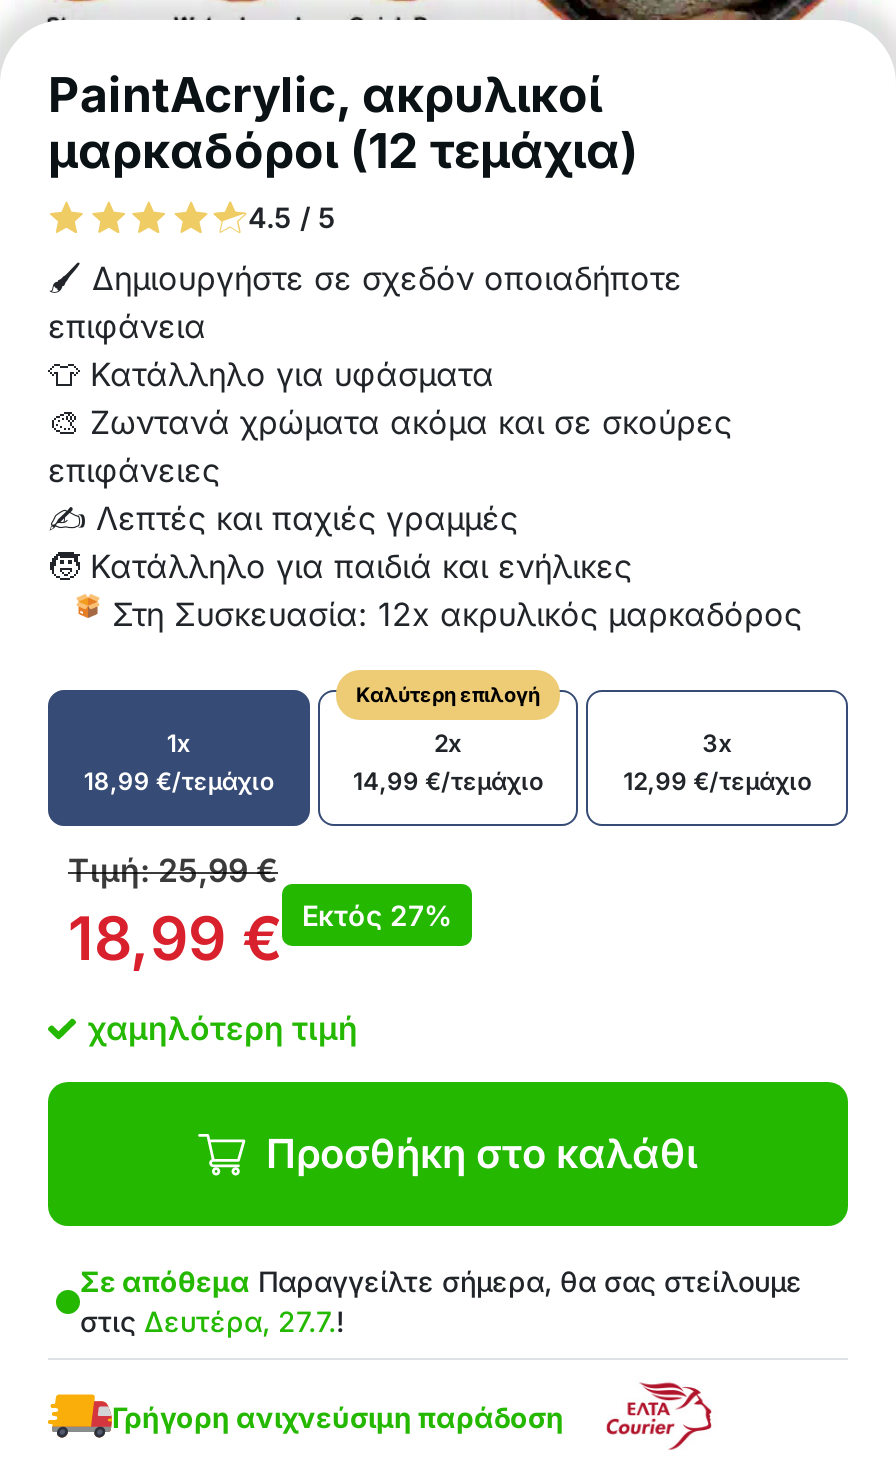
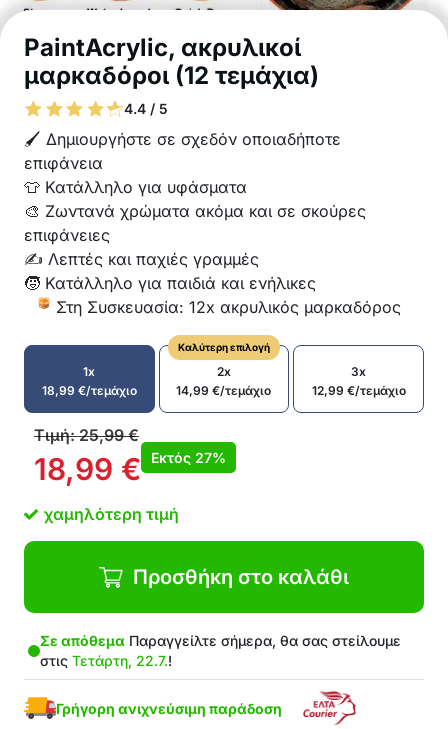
- 4.5 / 5
+ 4.4 / 5

- στις Δευτέρα, 27.7.!
+ στις Τετάρτη, 22.7.!
